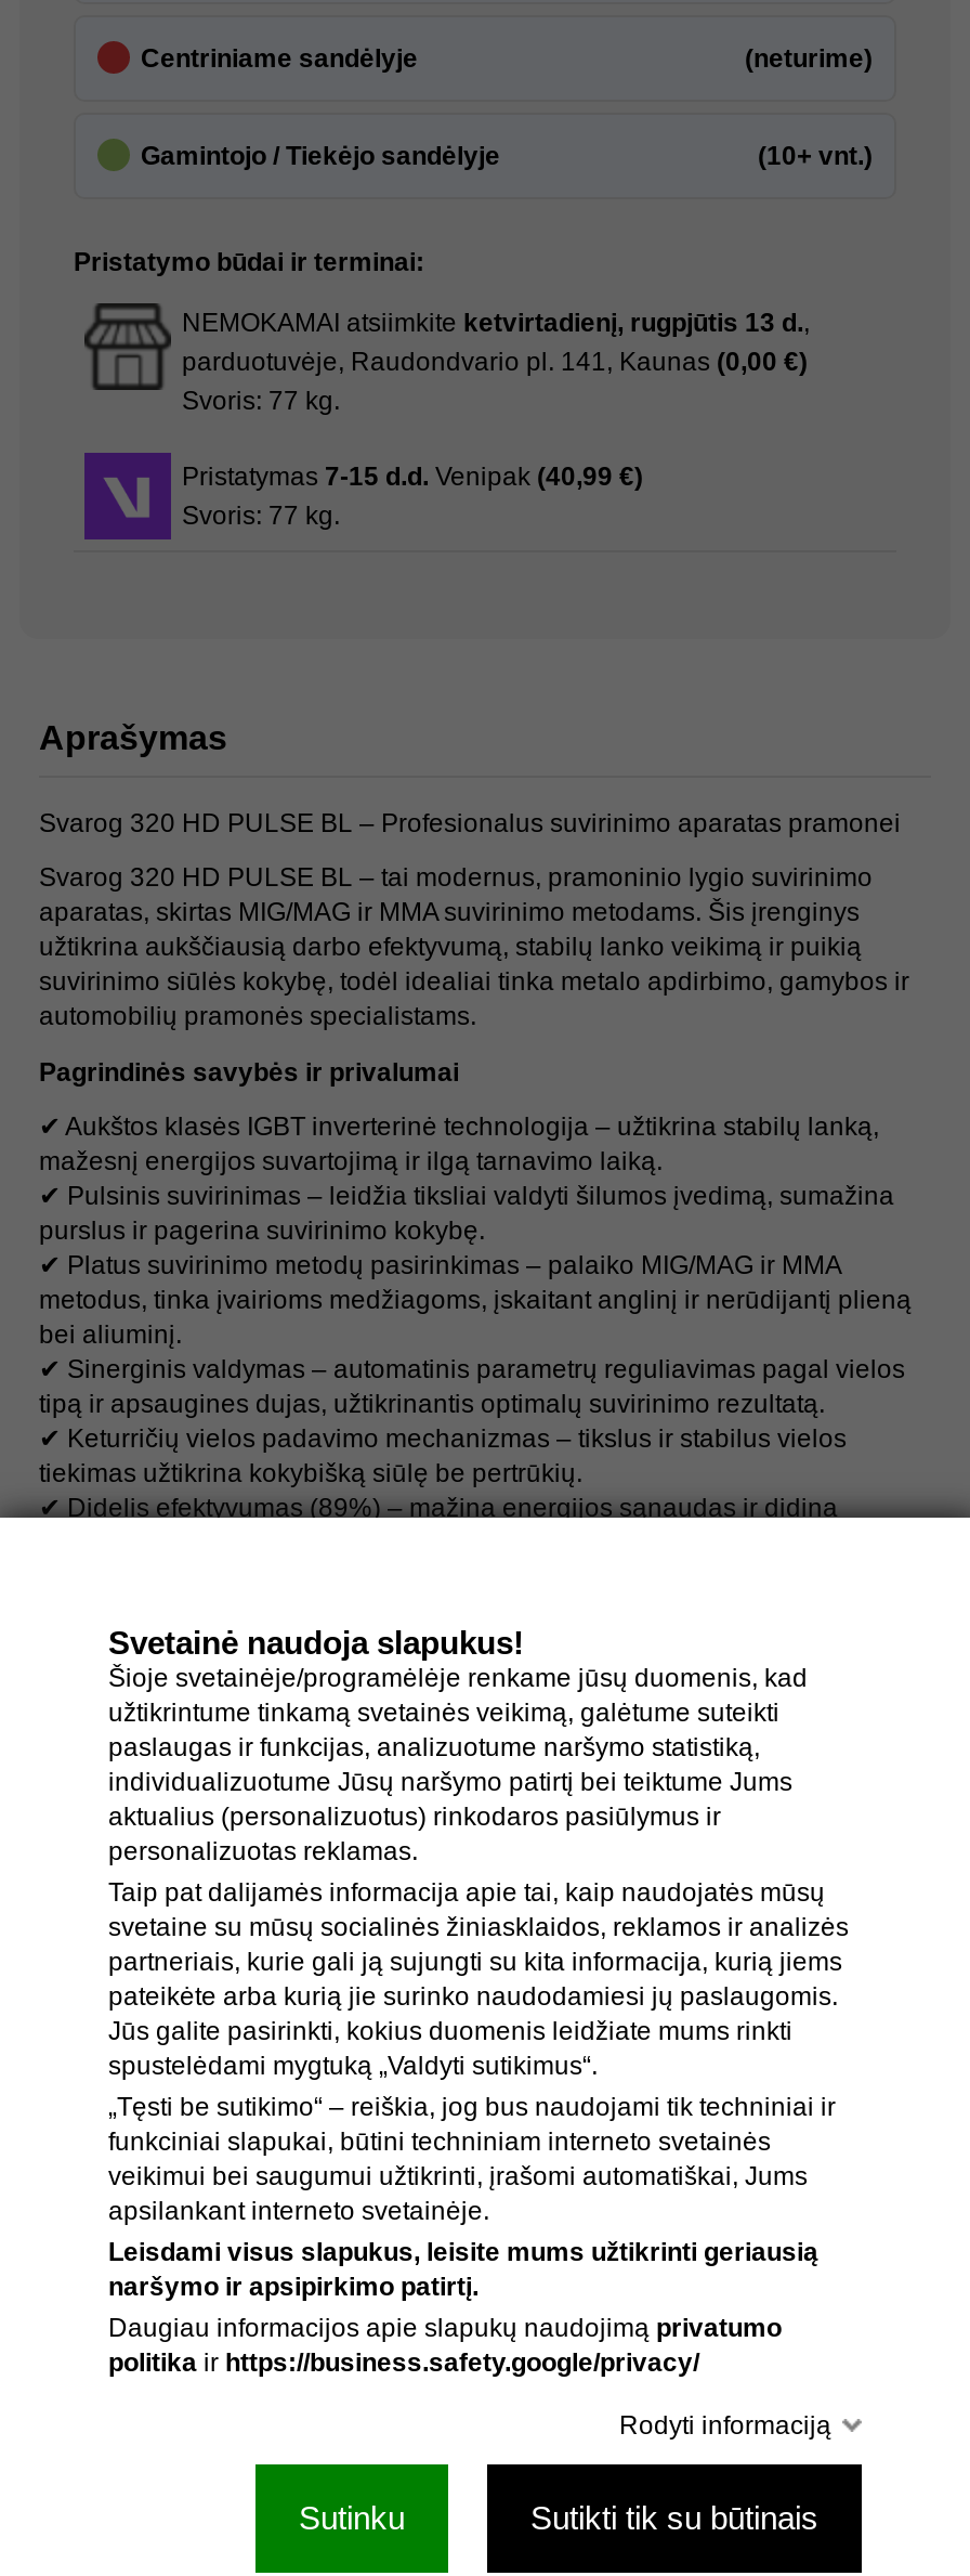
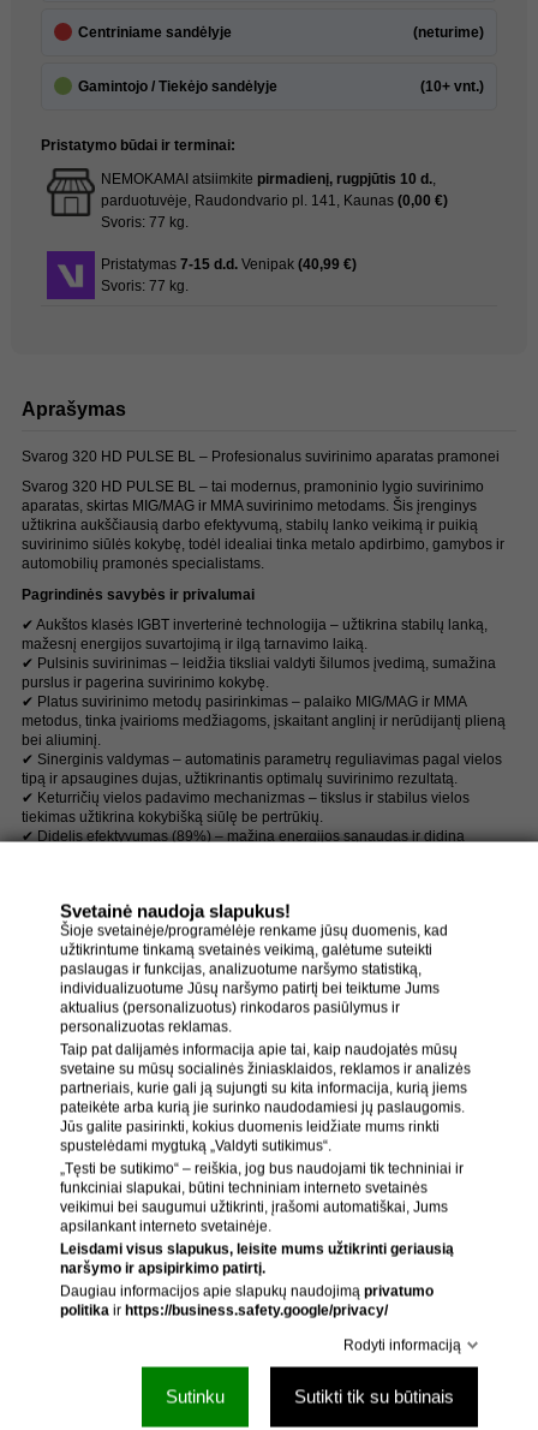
- NEMOKAMAI atsiimkite ketvirtadienį, rugpjūtis 13 d.,
+ NEMOKAMAI atsiimkite pirmadienį, rugpjūtis 10 d.,
